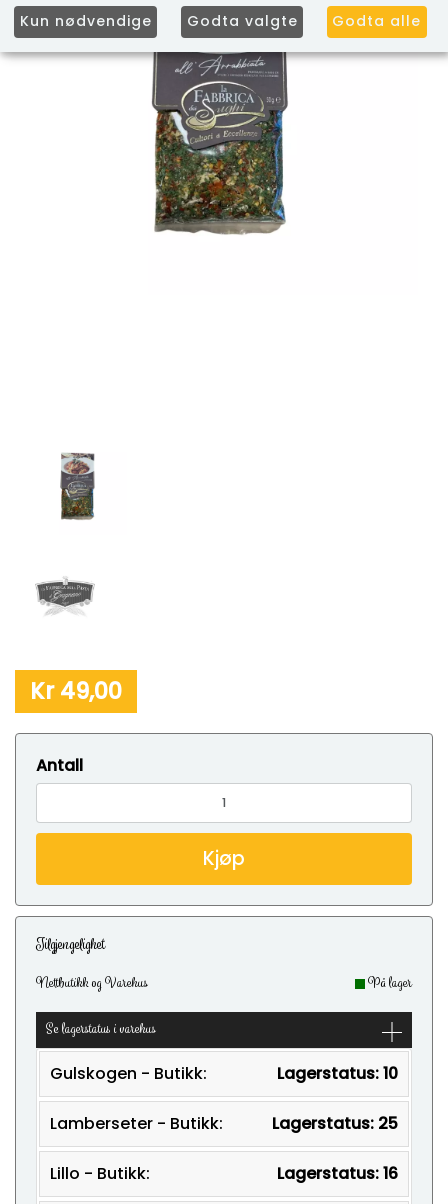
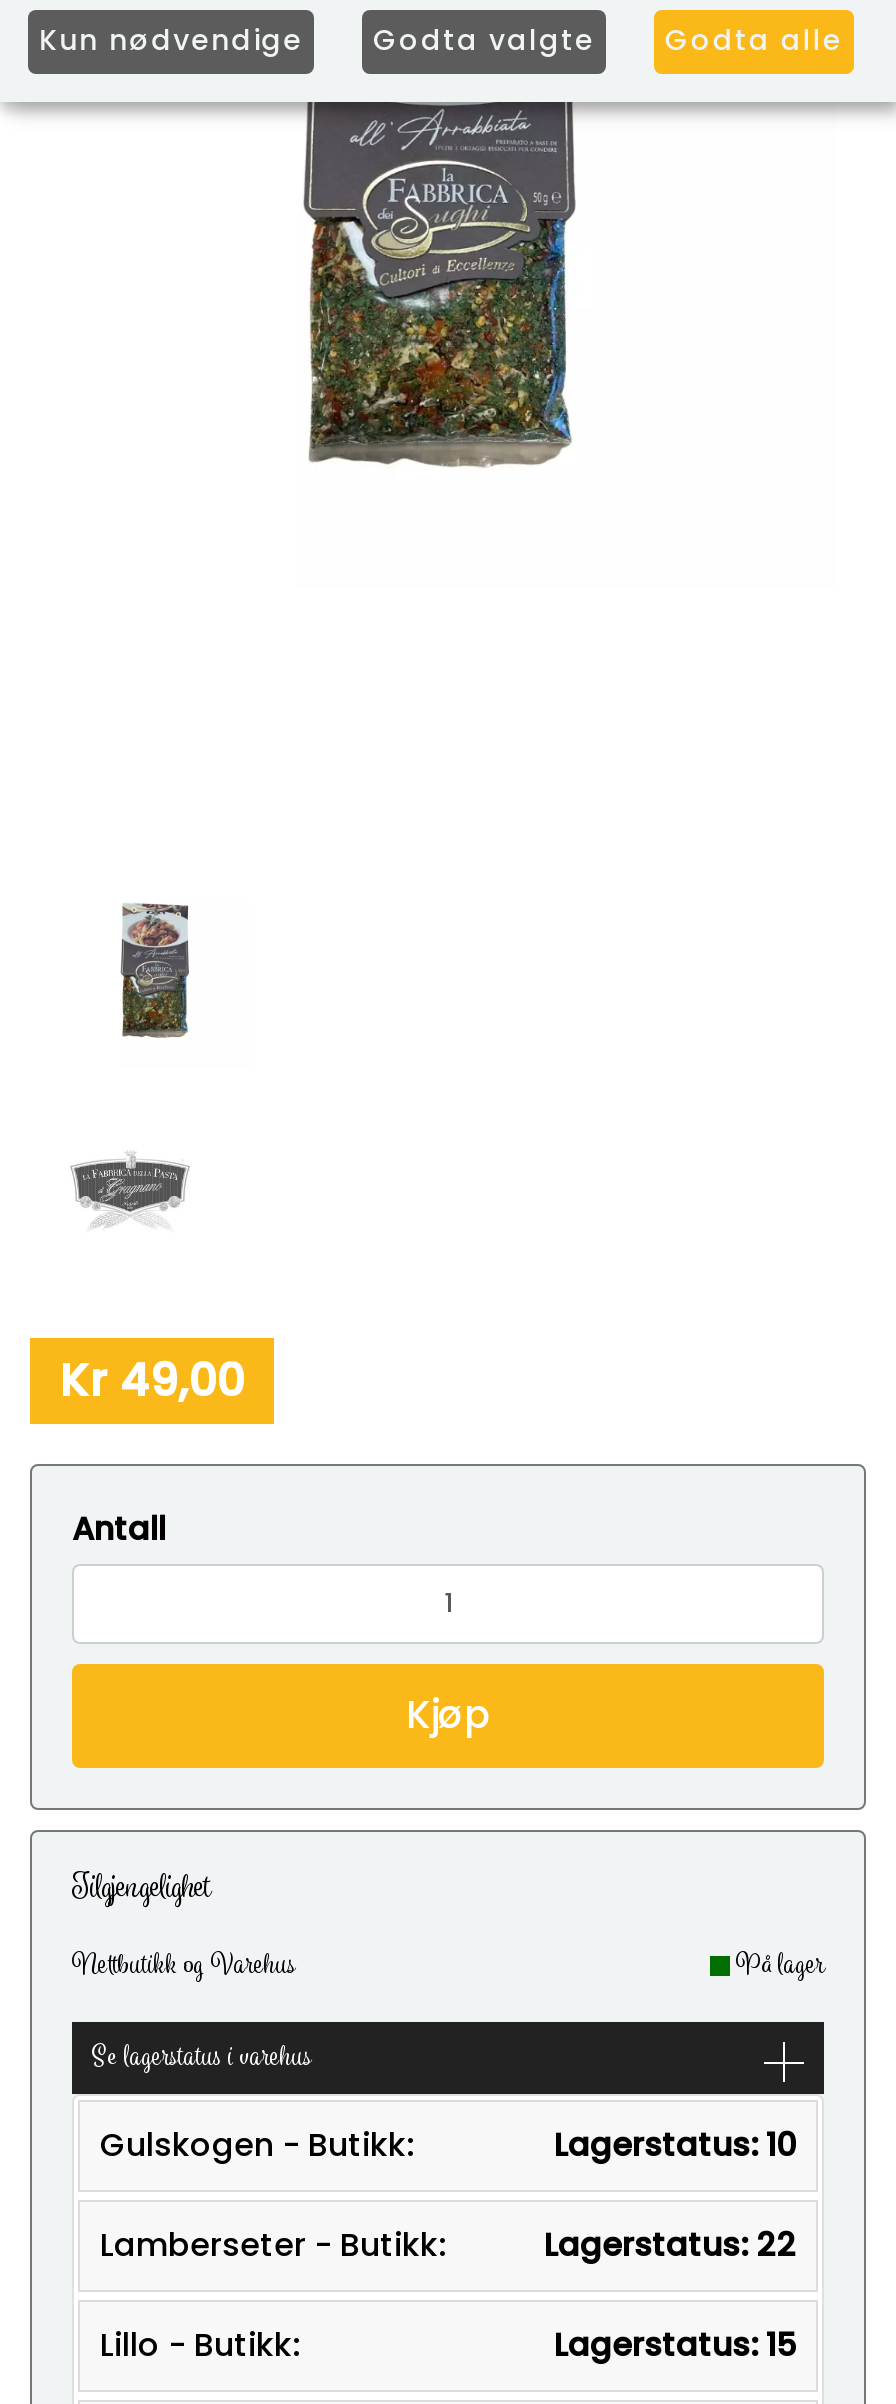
- Lagerstatus: 25
+ Lagerstatus: 22

- Lagerstatus: 16
+ Lagerstatus: 15
